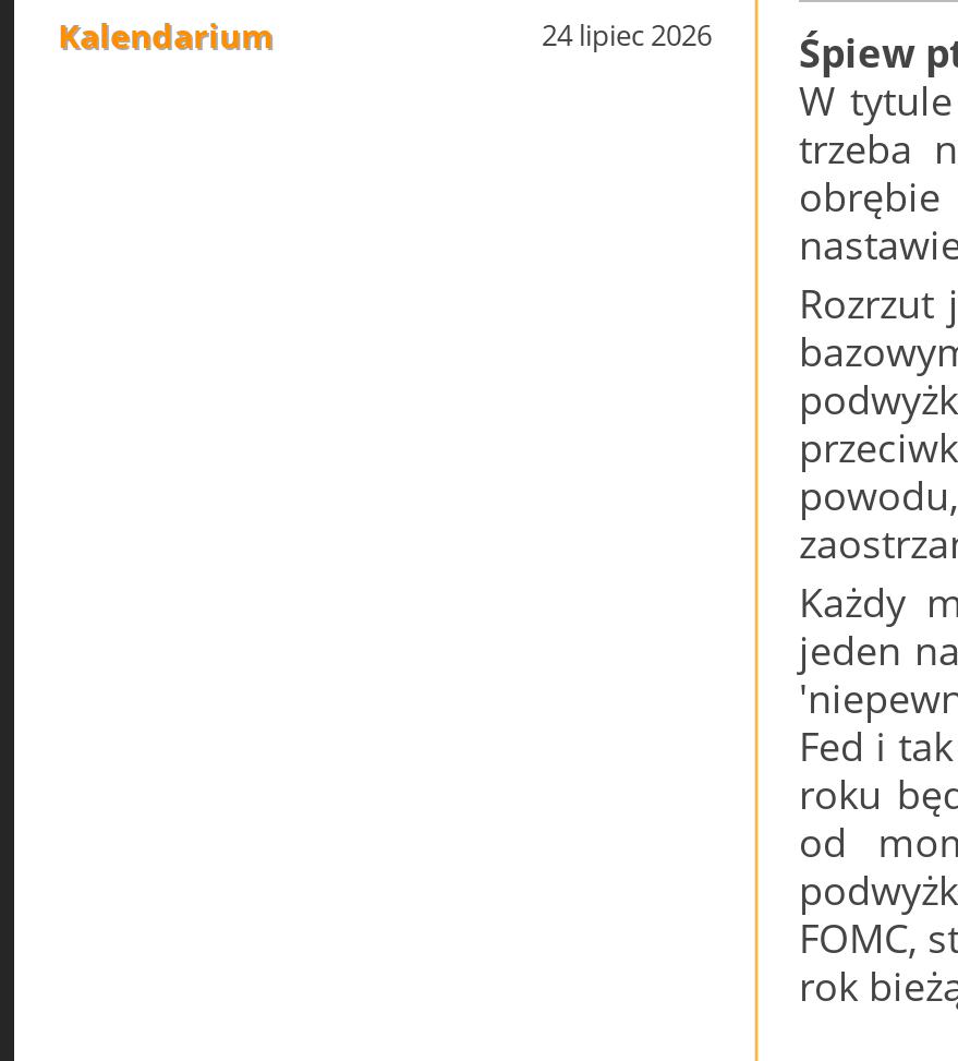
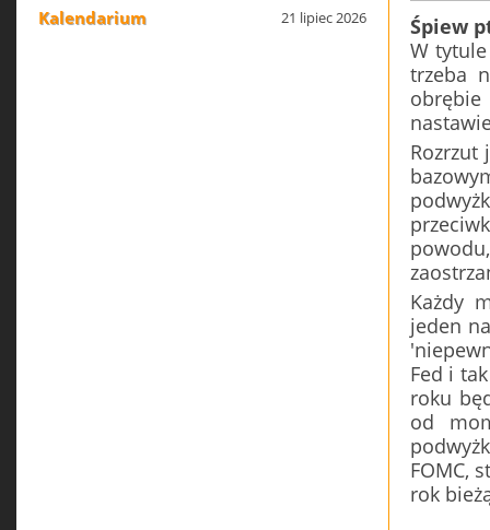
- 24 lipiec 2026
+ 21 lipiec 2026
